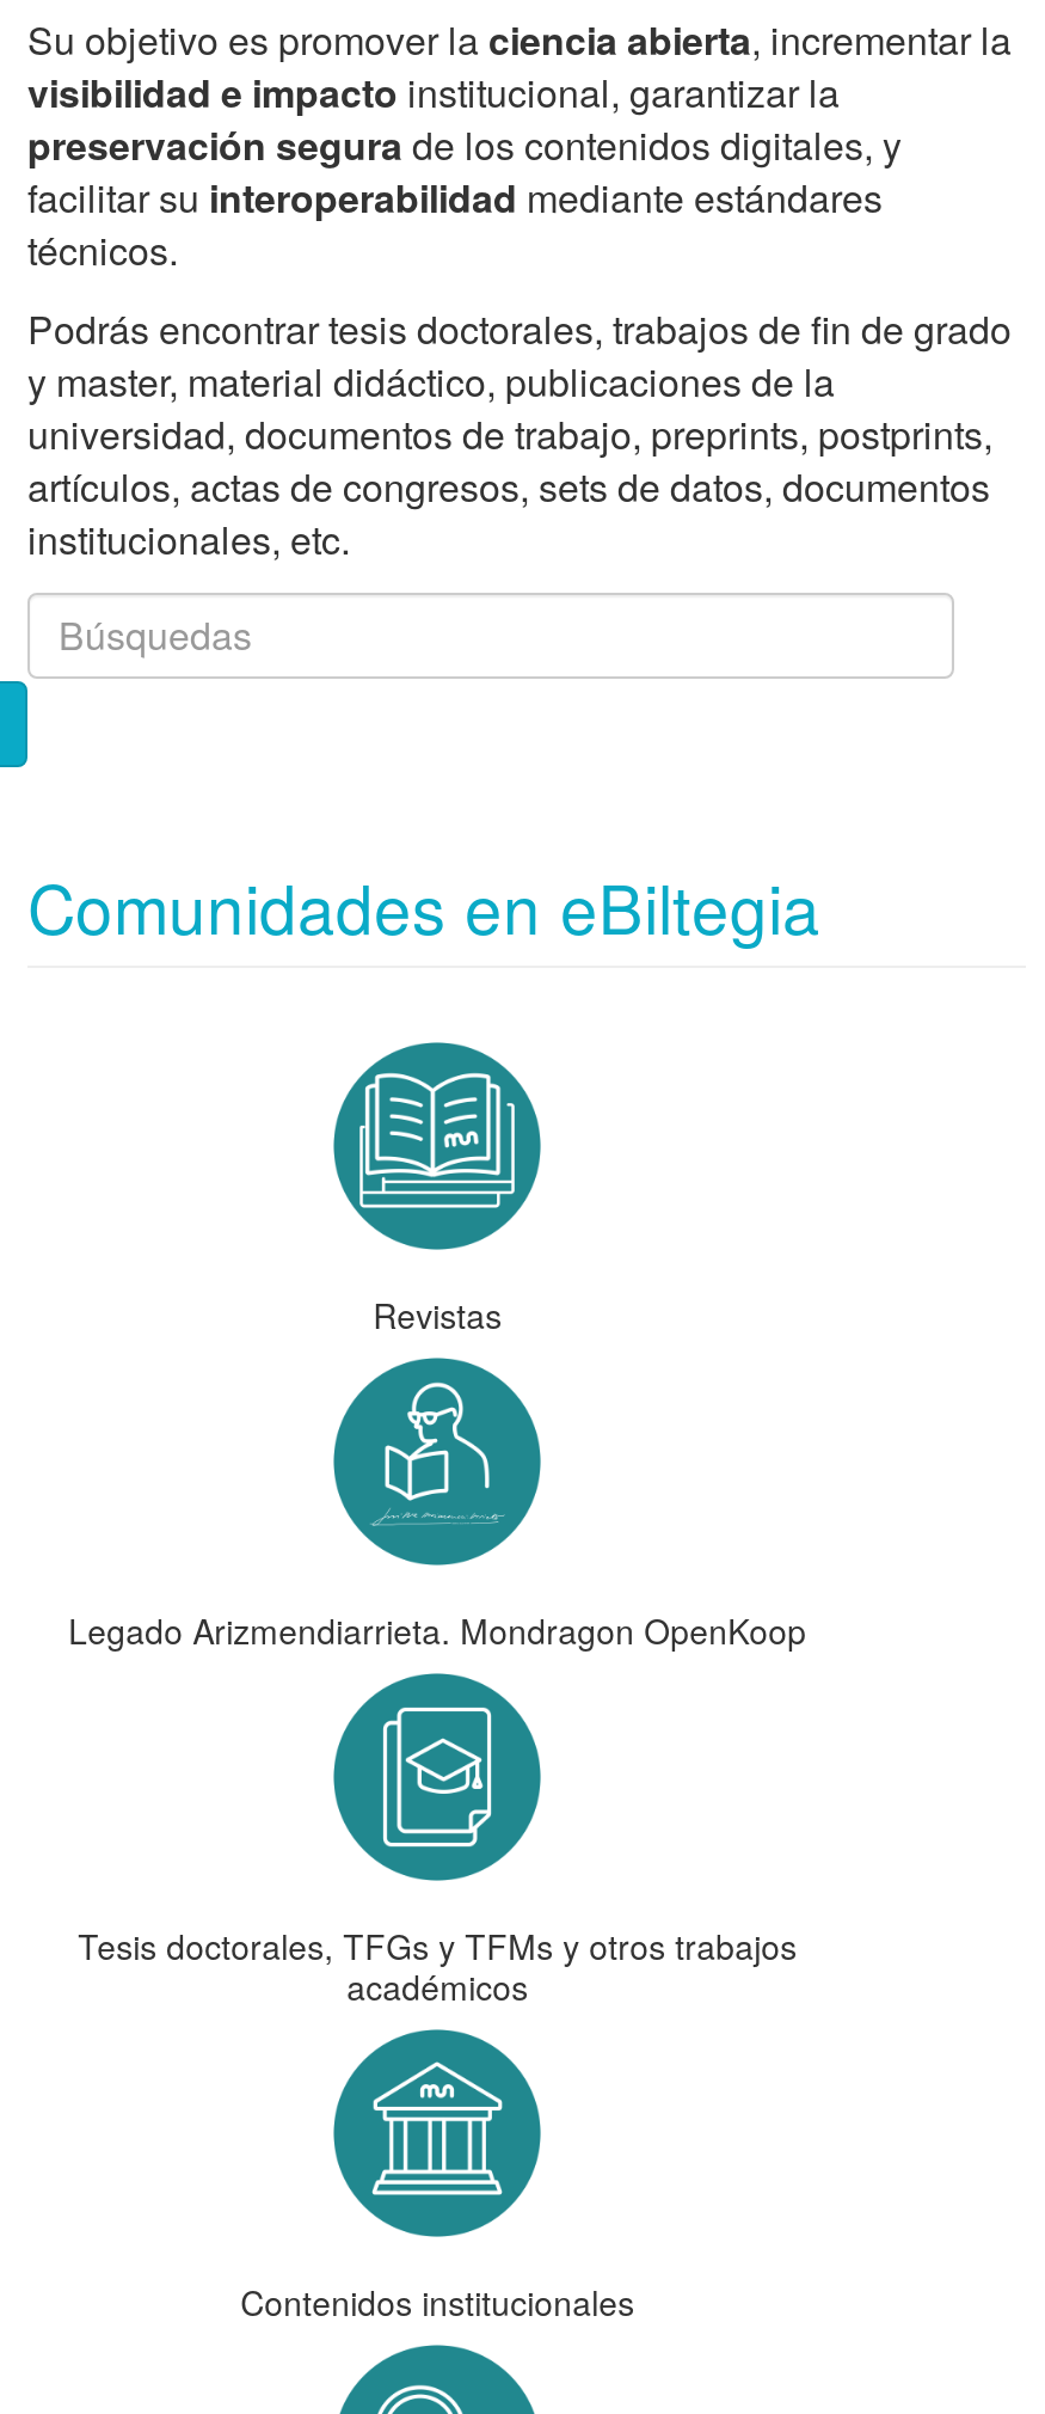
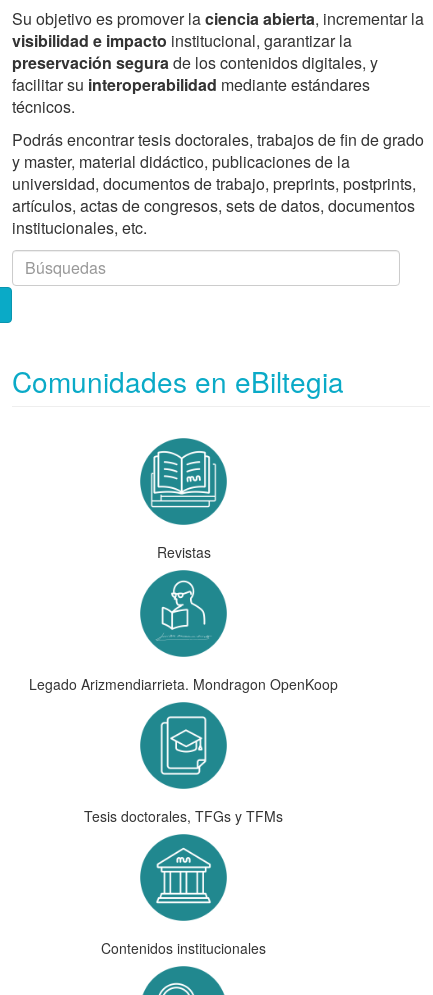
- Tesis doctorales, TFGs y TFMs y otros trabajos
- académicos
+ Tesis doctorales, TFGs y TFMs
